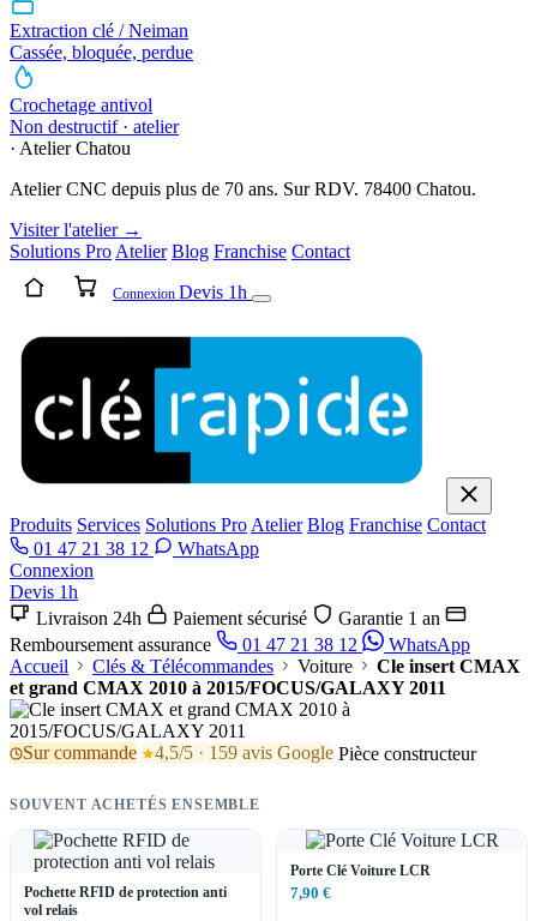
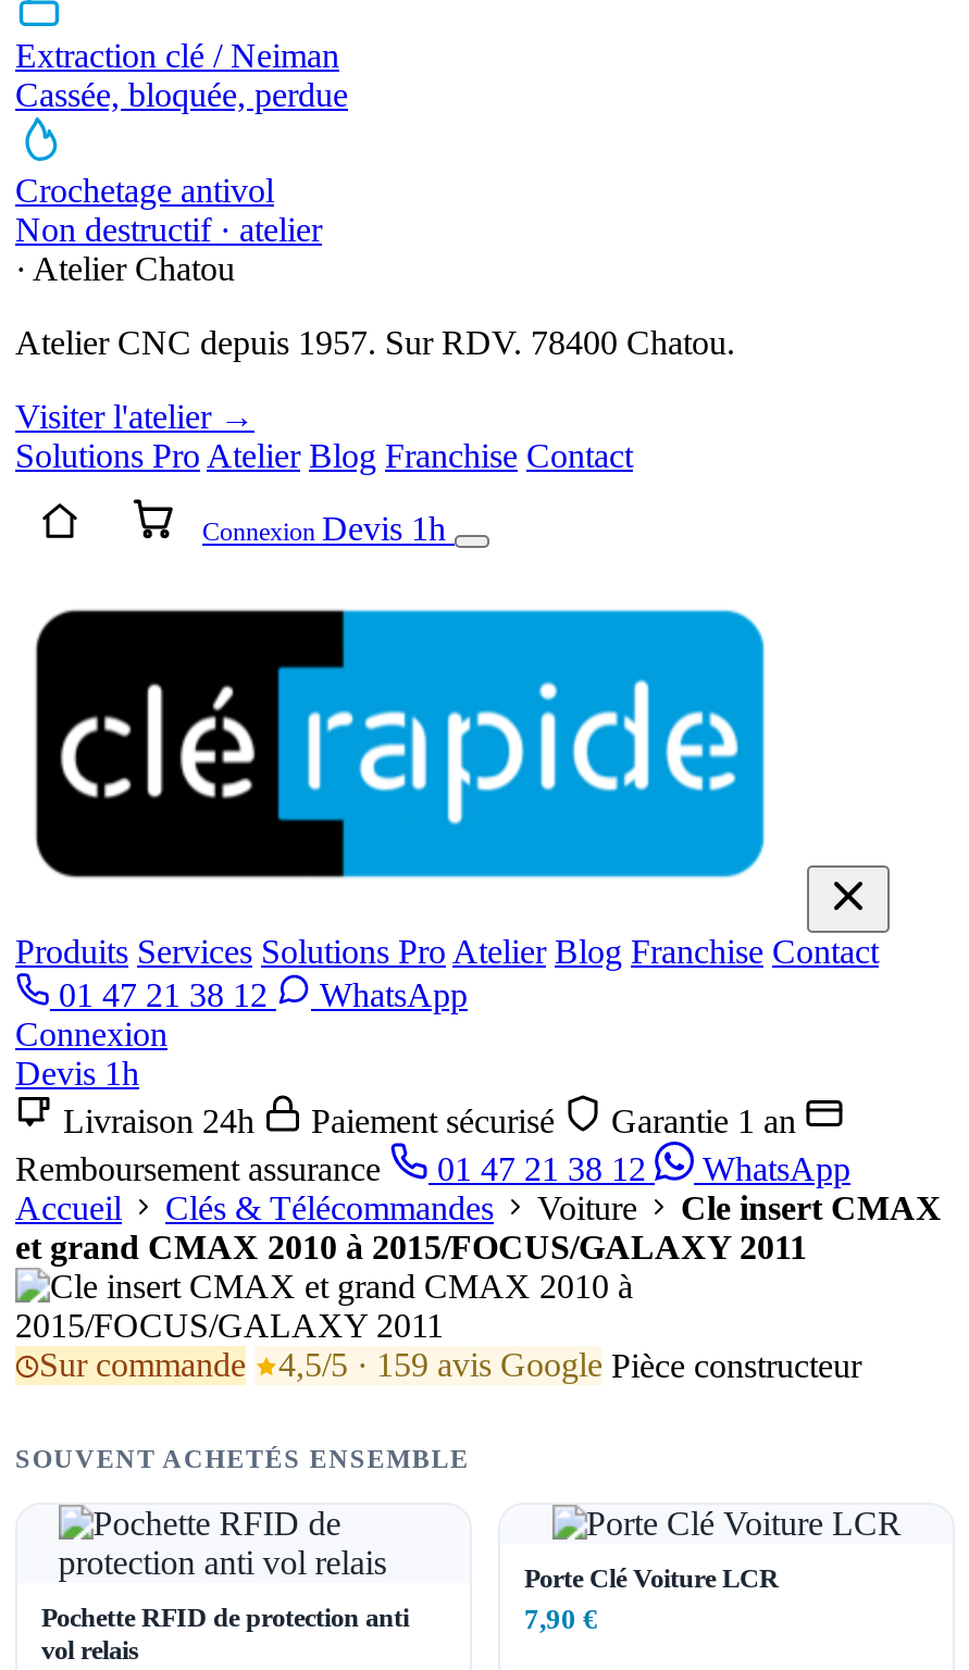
- Atelier CNC depuis plus de 70 ans. Sur RDV. 78400 Chatou.
+ Atelier CNC depuis 1957. Sur RDV. 78400 Chatou.
